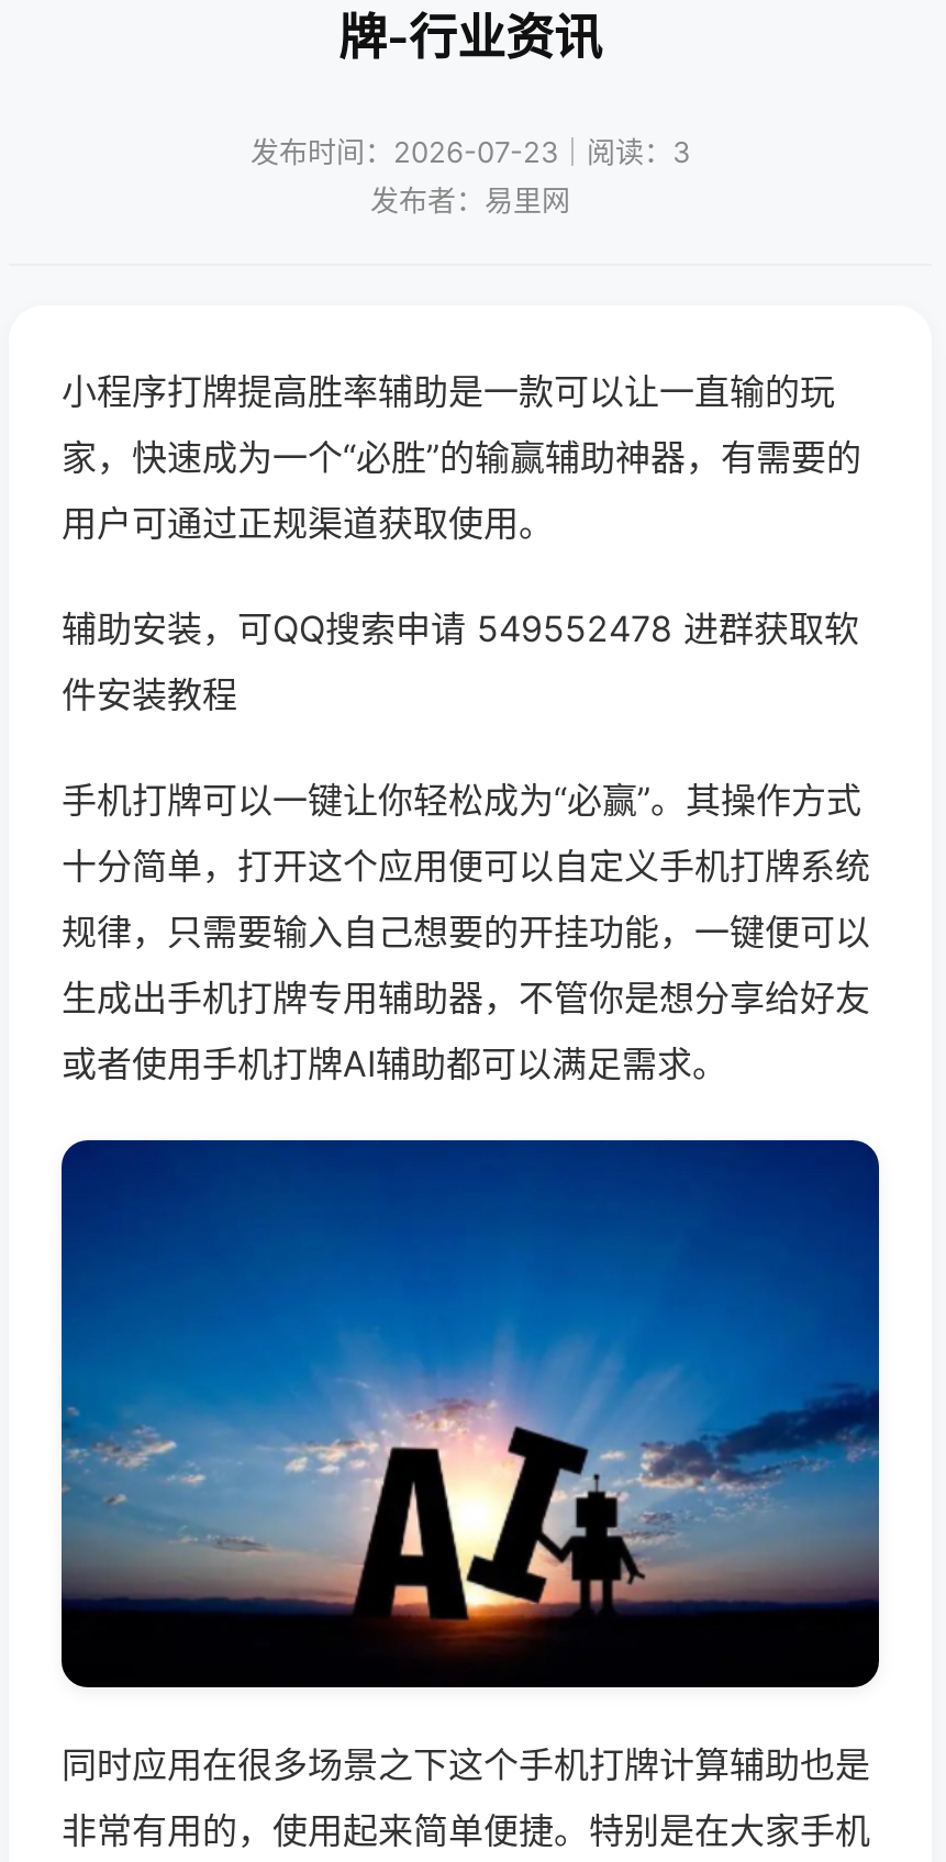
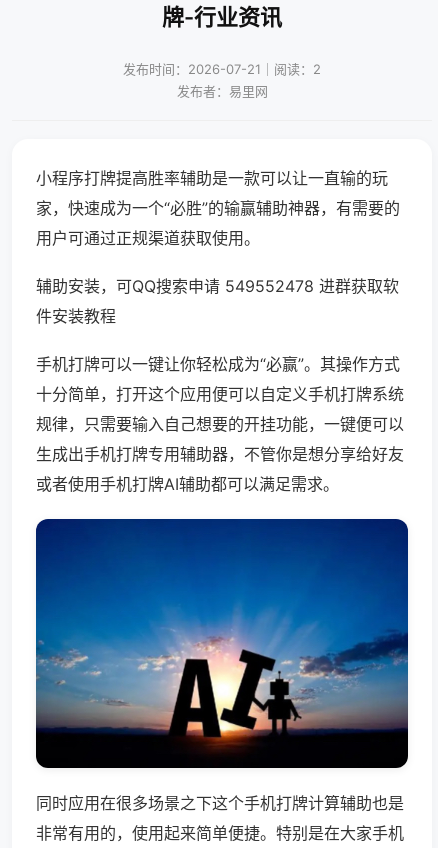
- 发布时间：2026-07-23｜阅读：3
+ 发布时间：2026-07-21｜阅读：2
